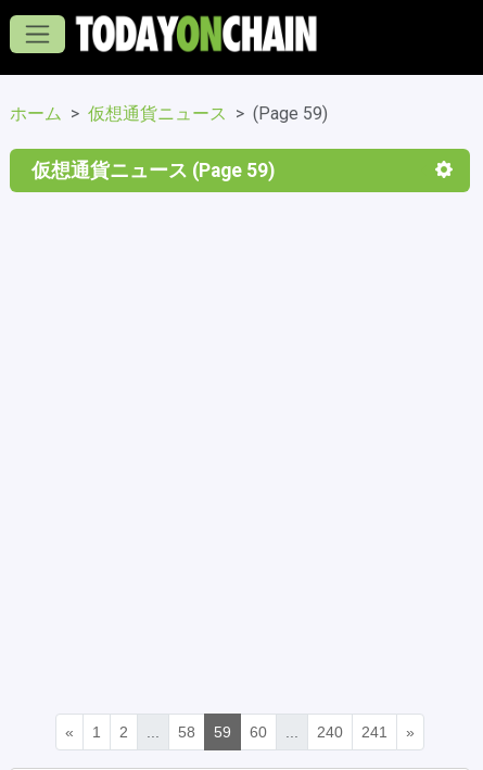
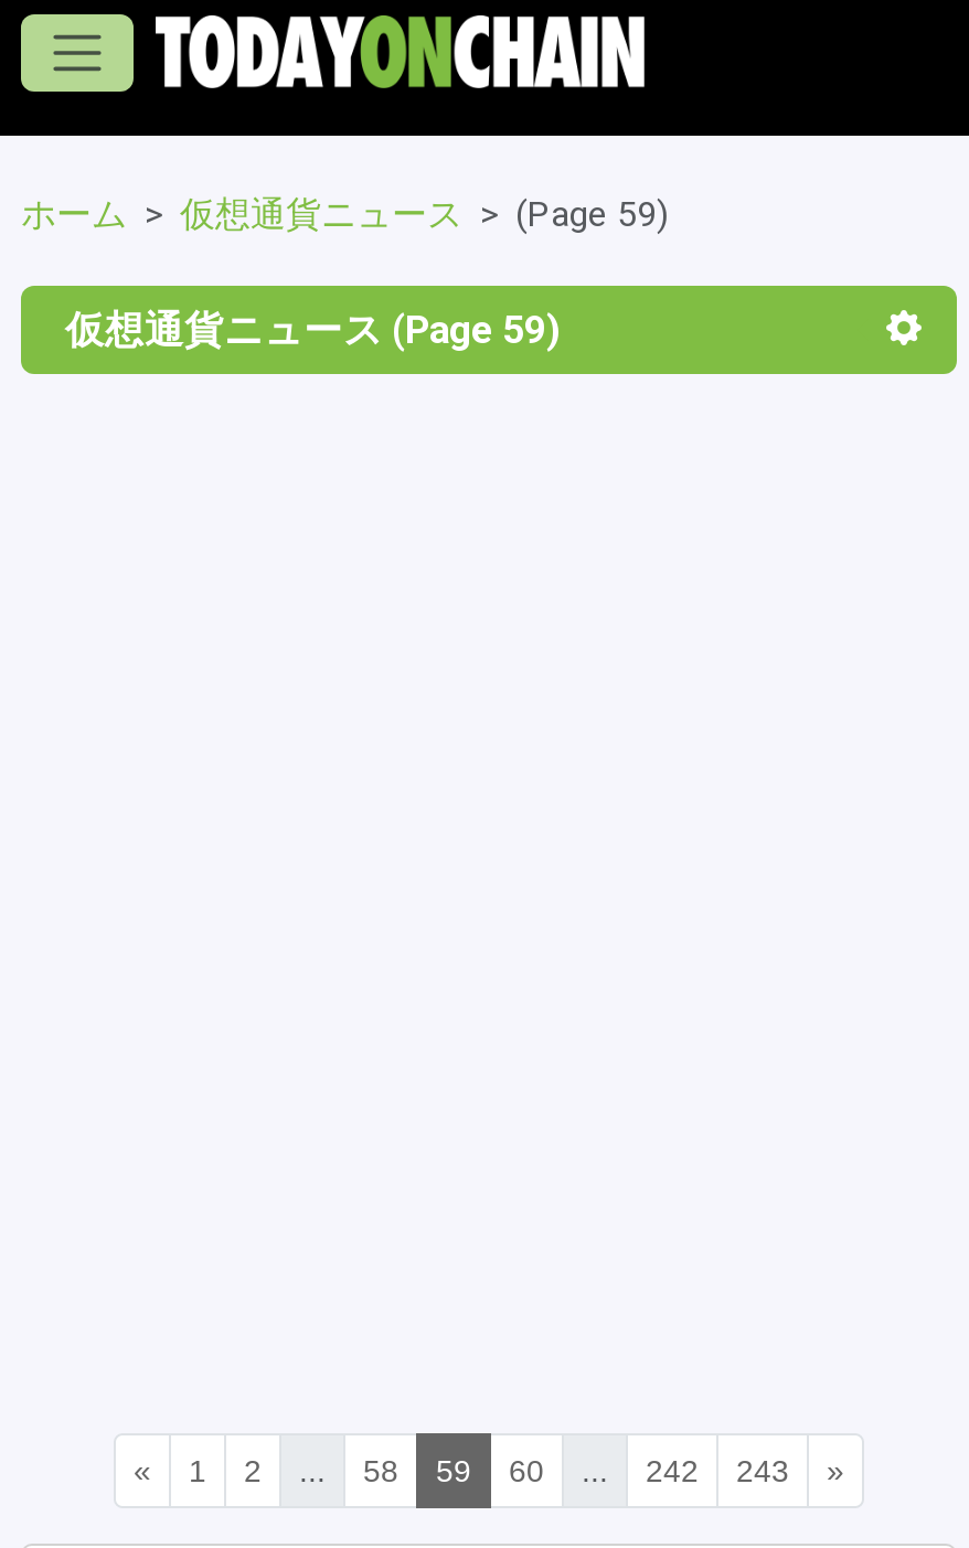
- 240
+ 242

- 241
+ 243
